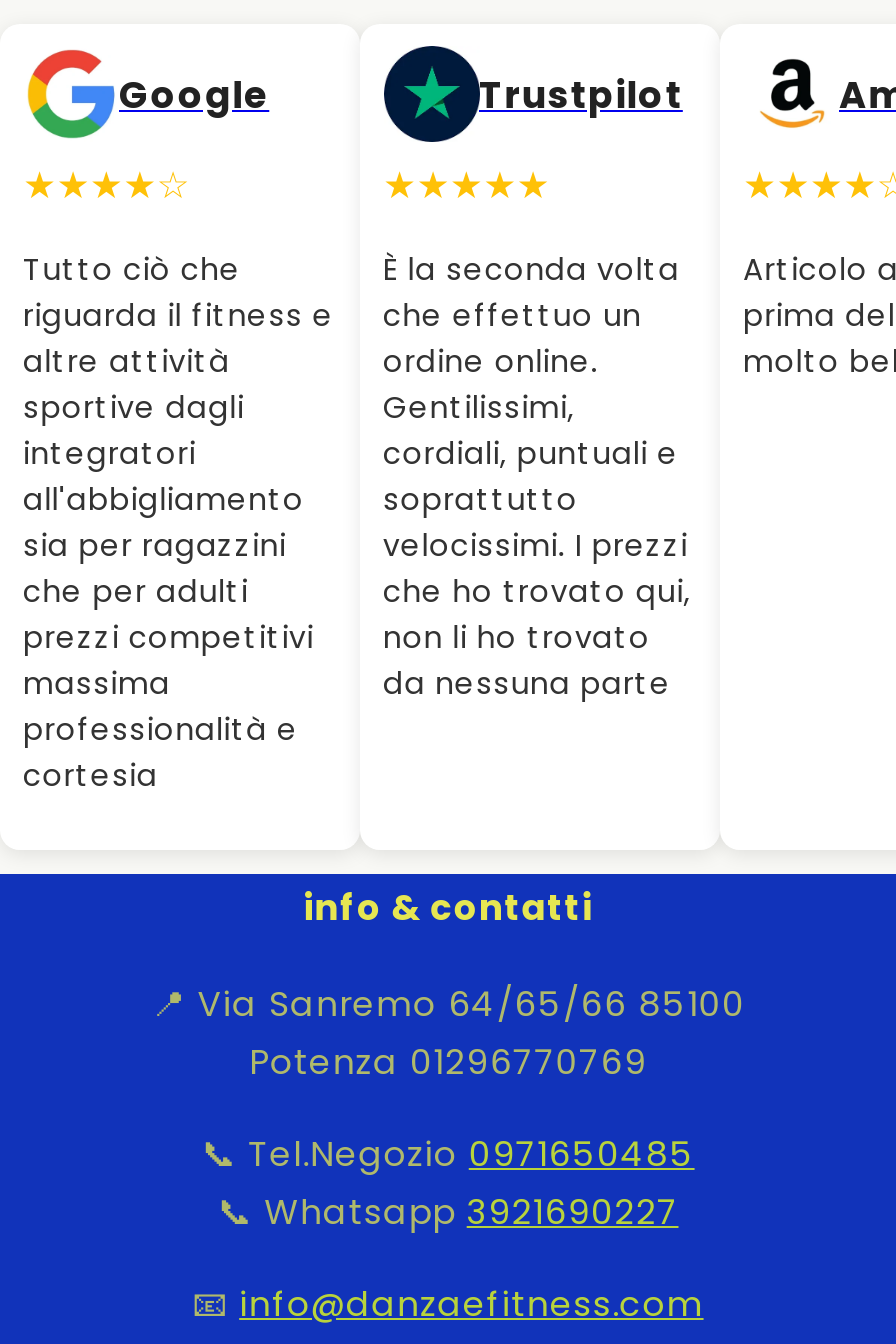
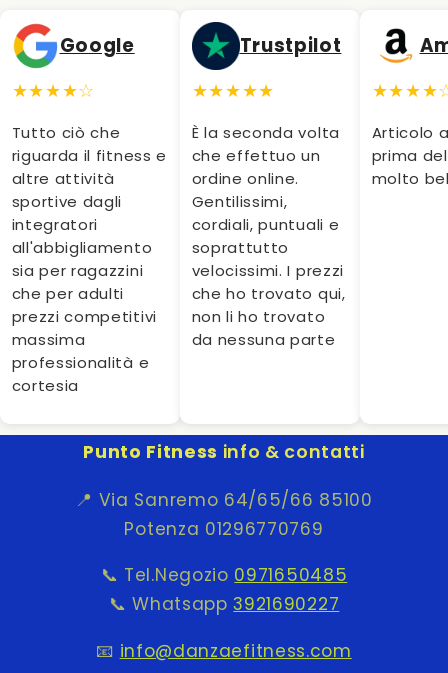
- info & contatti
+ Punto Fitness info & contatti
